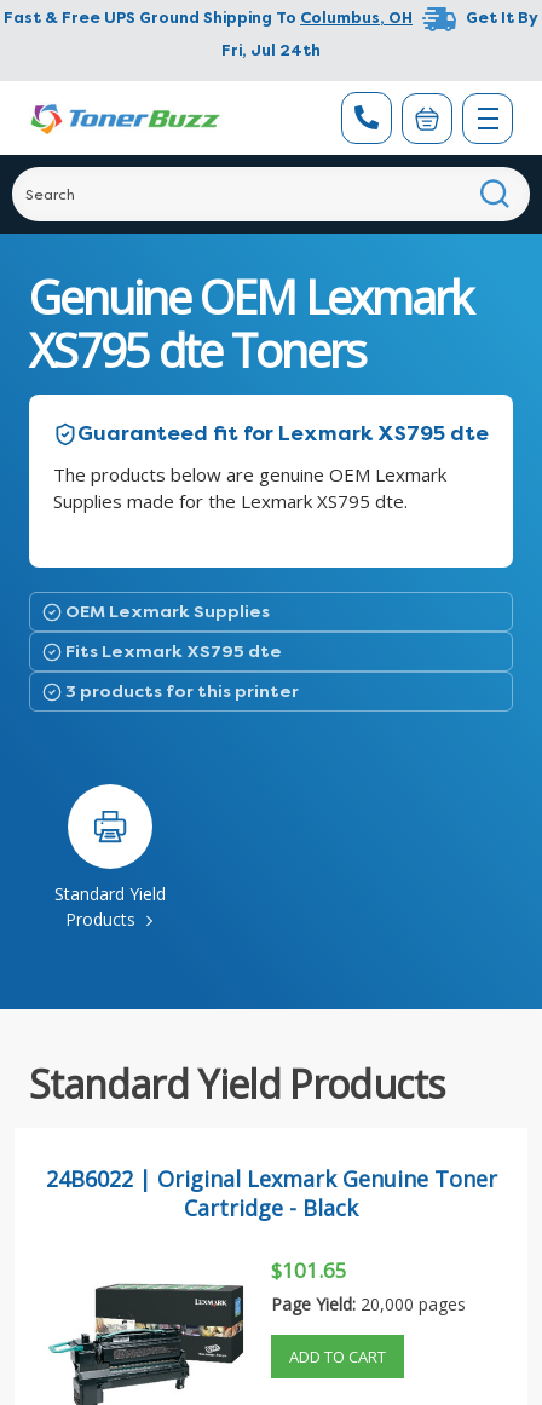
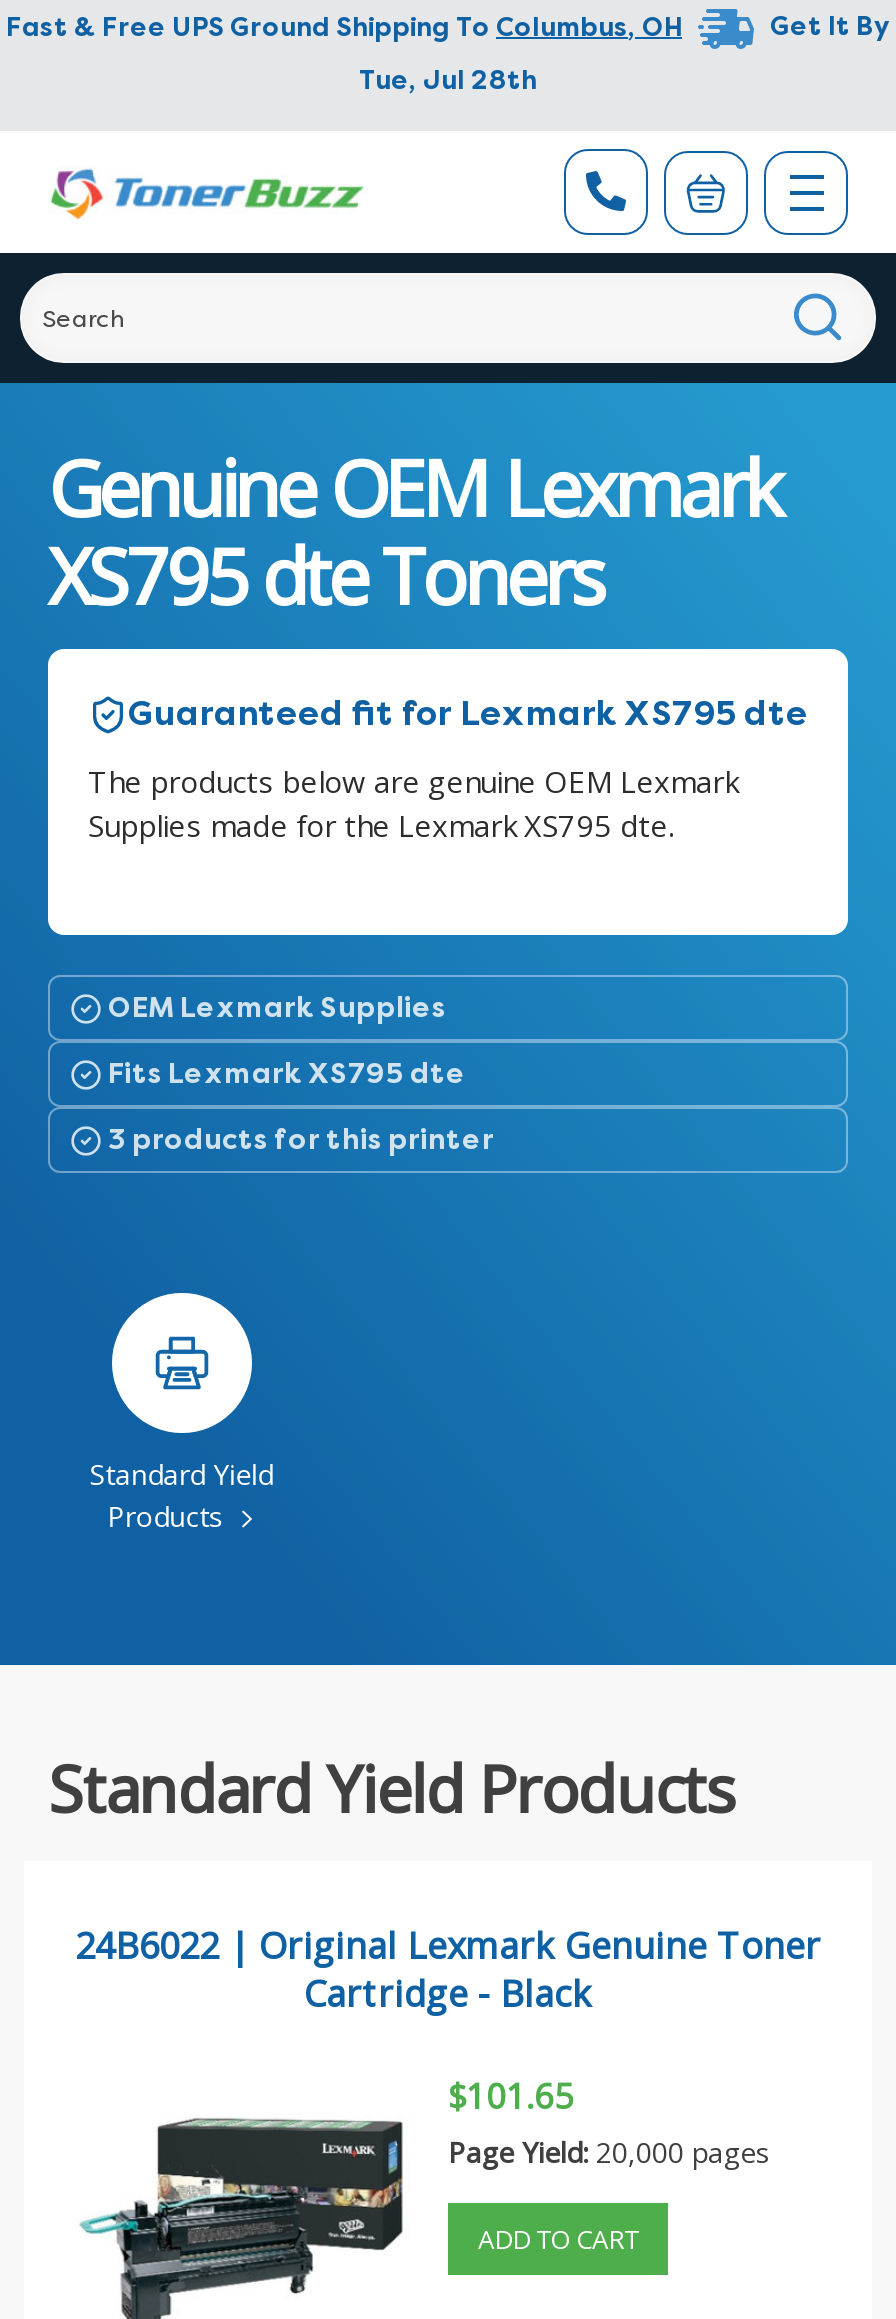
- Fri, Jul 24th
+ Tue, Jul 28th
